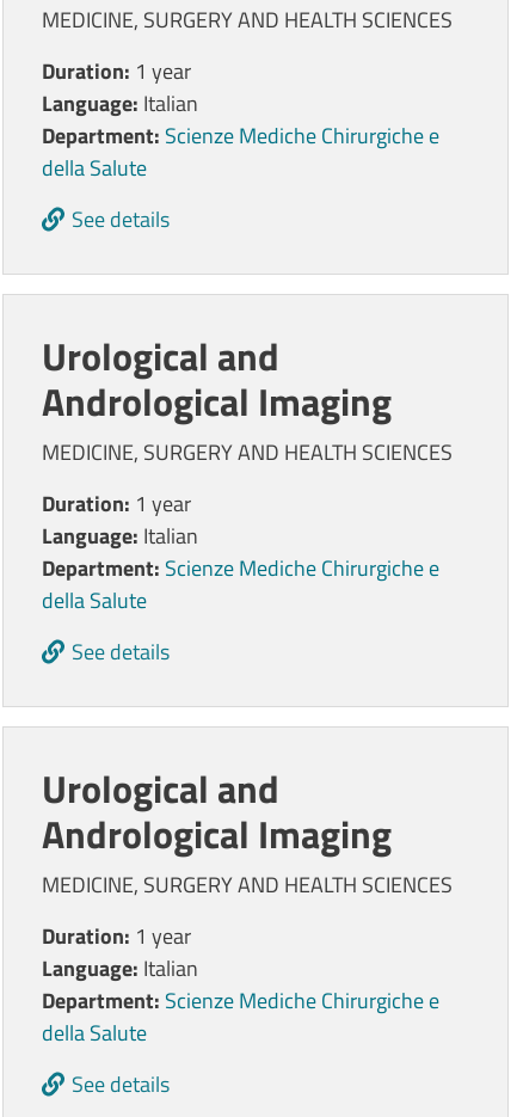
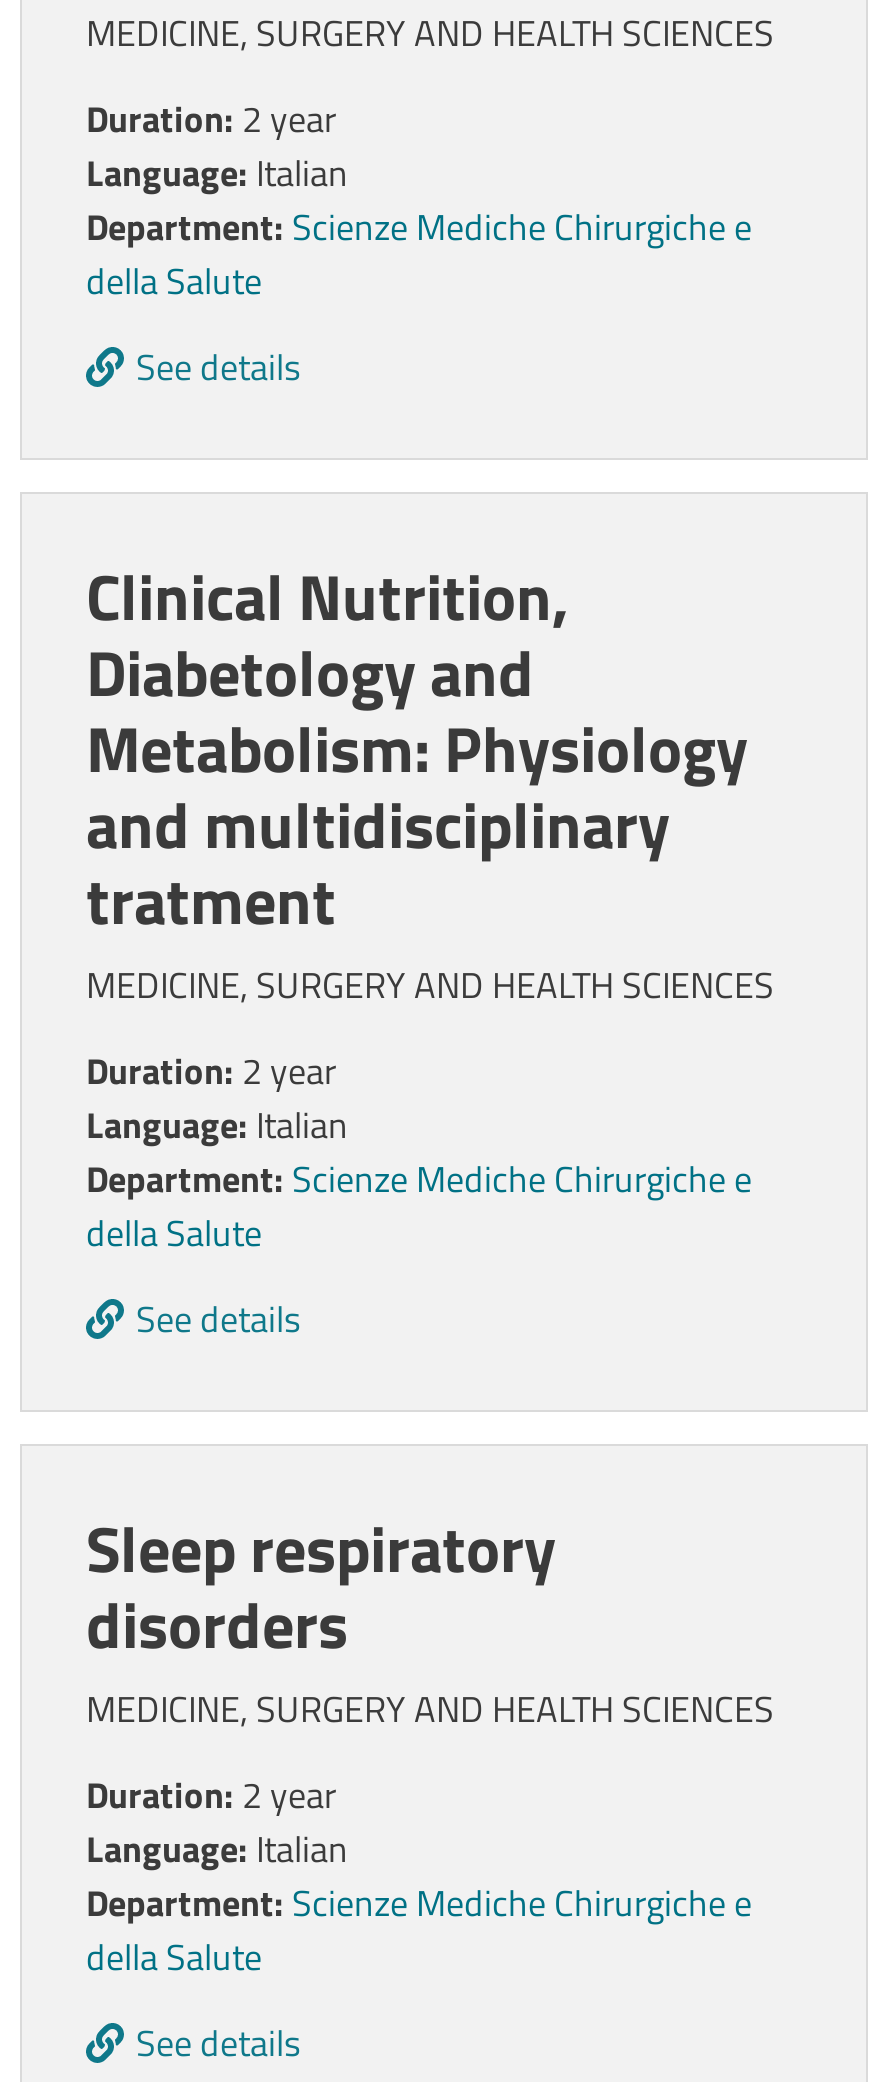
- Duration: 1 year
+ Duration: 2 year

- Urological and
- Andrological Imaging
+ Clinical Nutrition,
+ Diabetology and
+ Metabolism: Physiology
+ and multidisciplinary
+ tratment

- Duration: 1 year
+ Duration: 2 year

- Urological and
- Andrological Imaging
+ Sleep respiratory
+ disorders

- Duration: 1 year
+ Duration: 2 year
